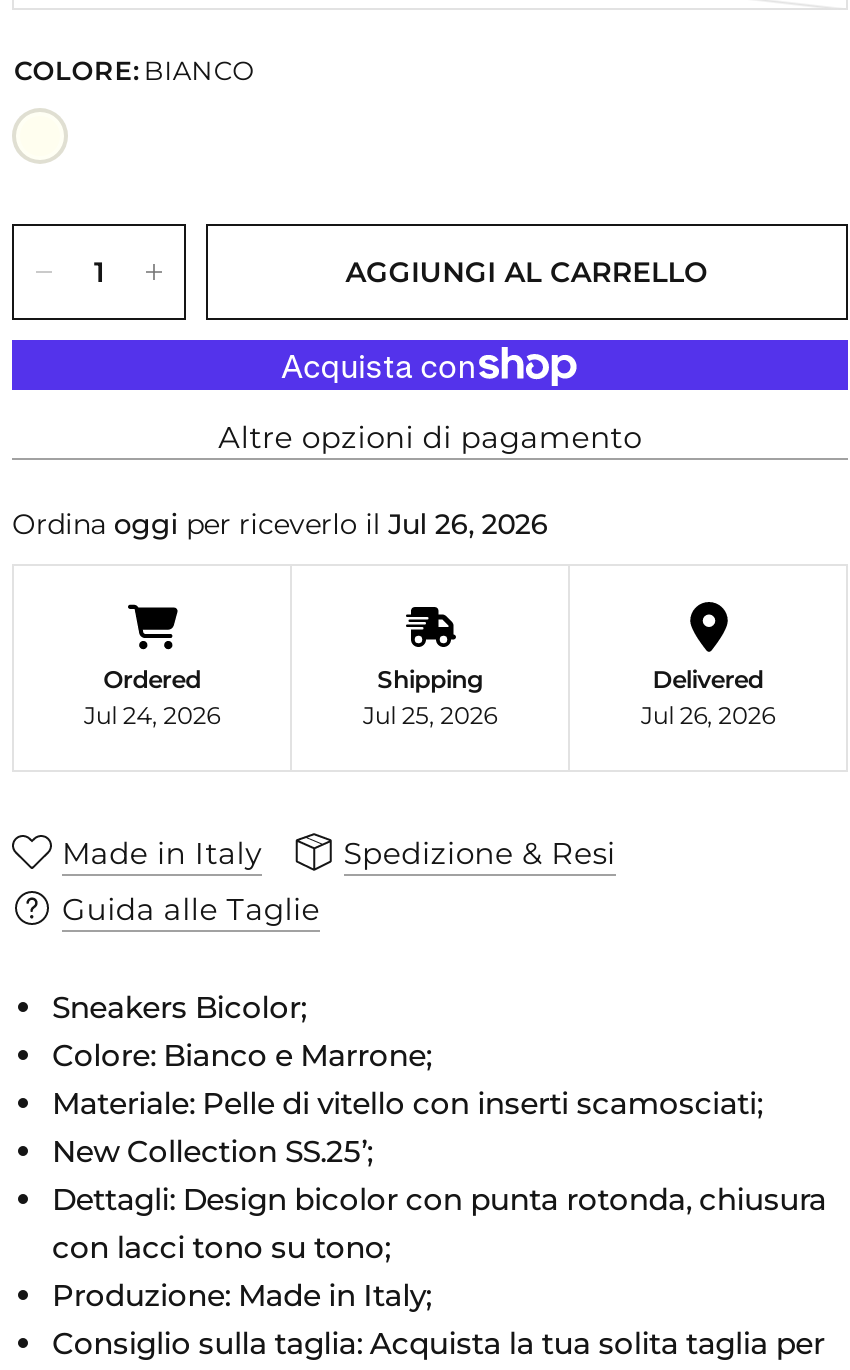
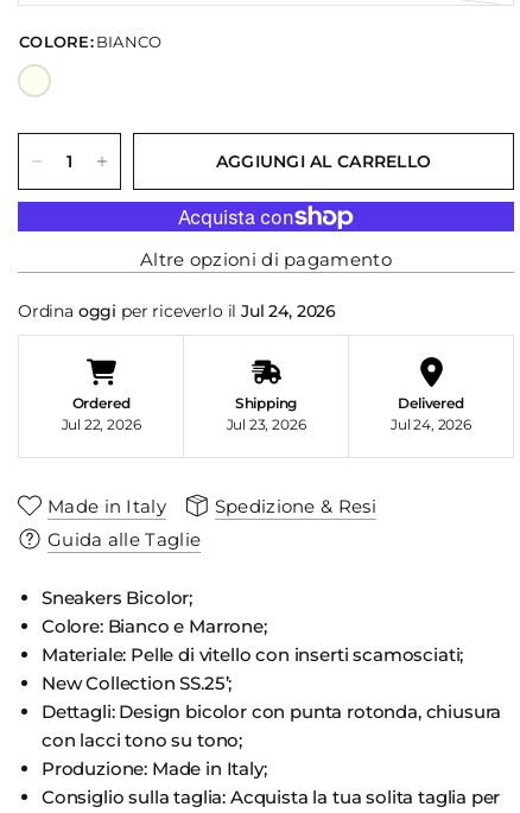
- Ordina oggi per riceverlo il Jul 26, 2026
+ Ordina oggi per riceverlo il Jul 24, 2026

- Jul 24, 2026
+ Jul 22, 2026

- Jul 25, 2026
+ Jul 23, 2026

- Jul 26, 2026
+ Jul 24, 2026
